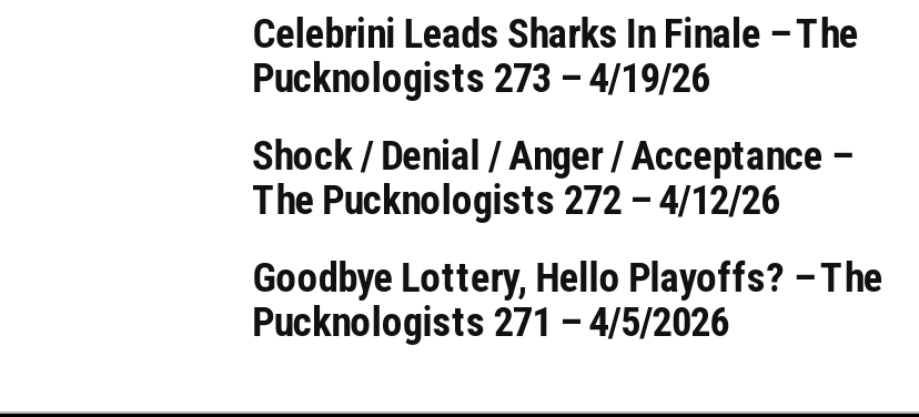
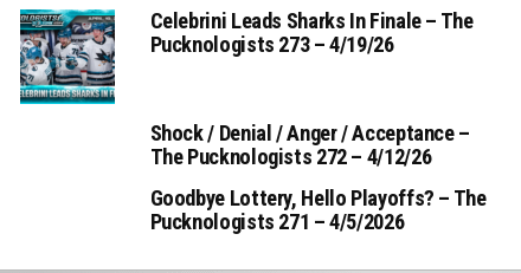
+ [image]
